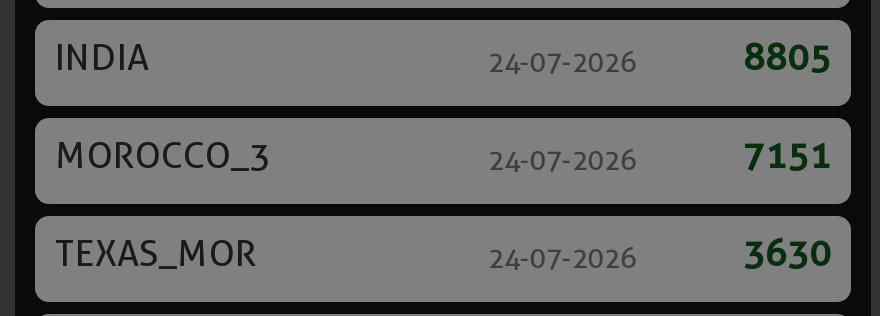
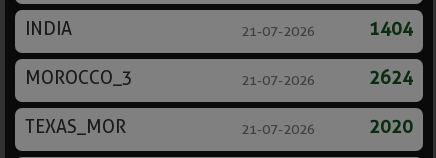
- 24-07-2026
+ 21-07-2026

- 8805
+ 1404

- 24-07-2026
+ 21-07-2026

- 7151
+ 2624

- 24-07-2026
+ 21-07-2026

- 3630
+ 2020
